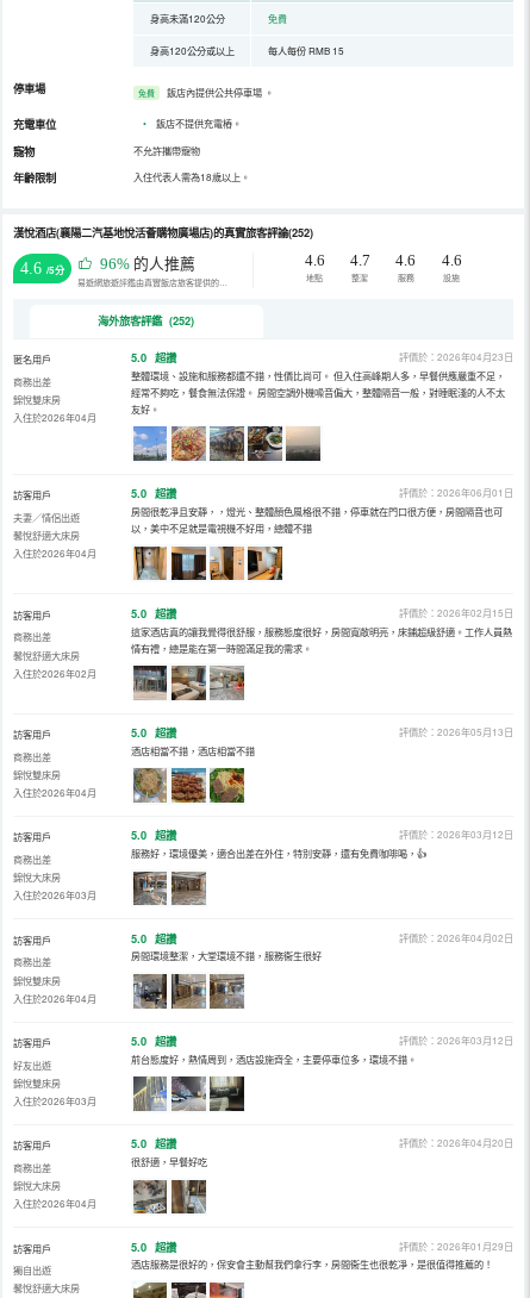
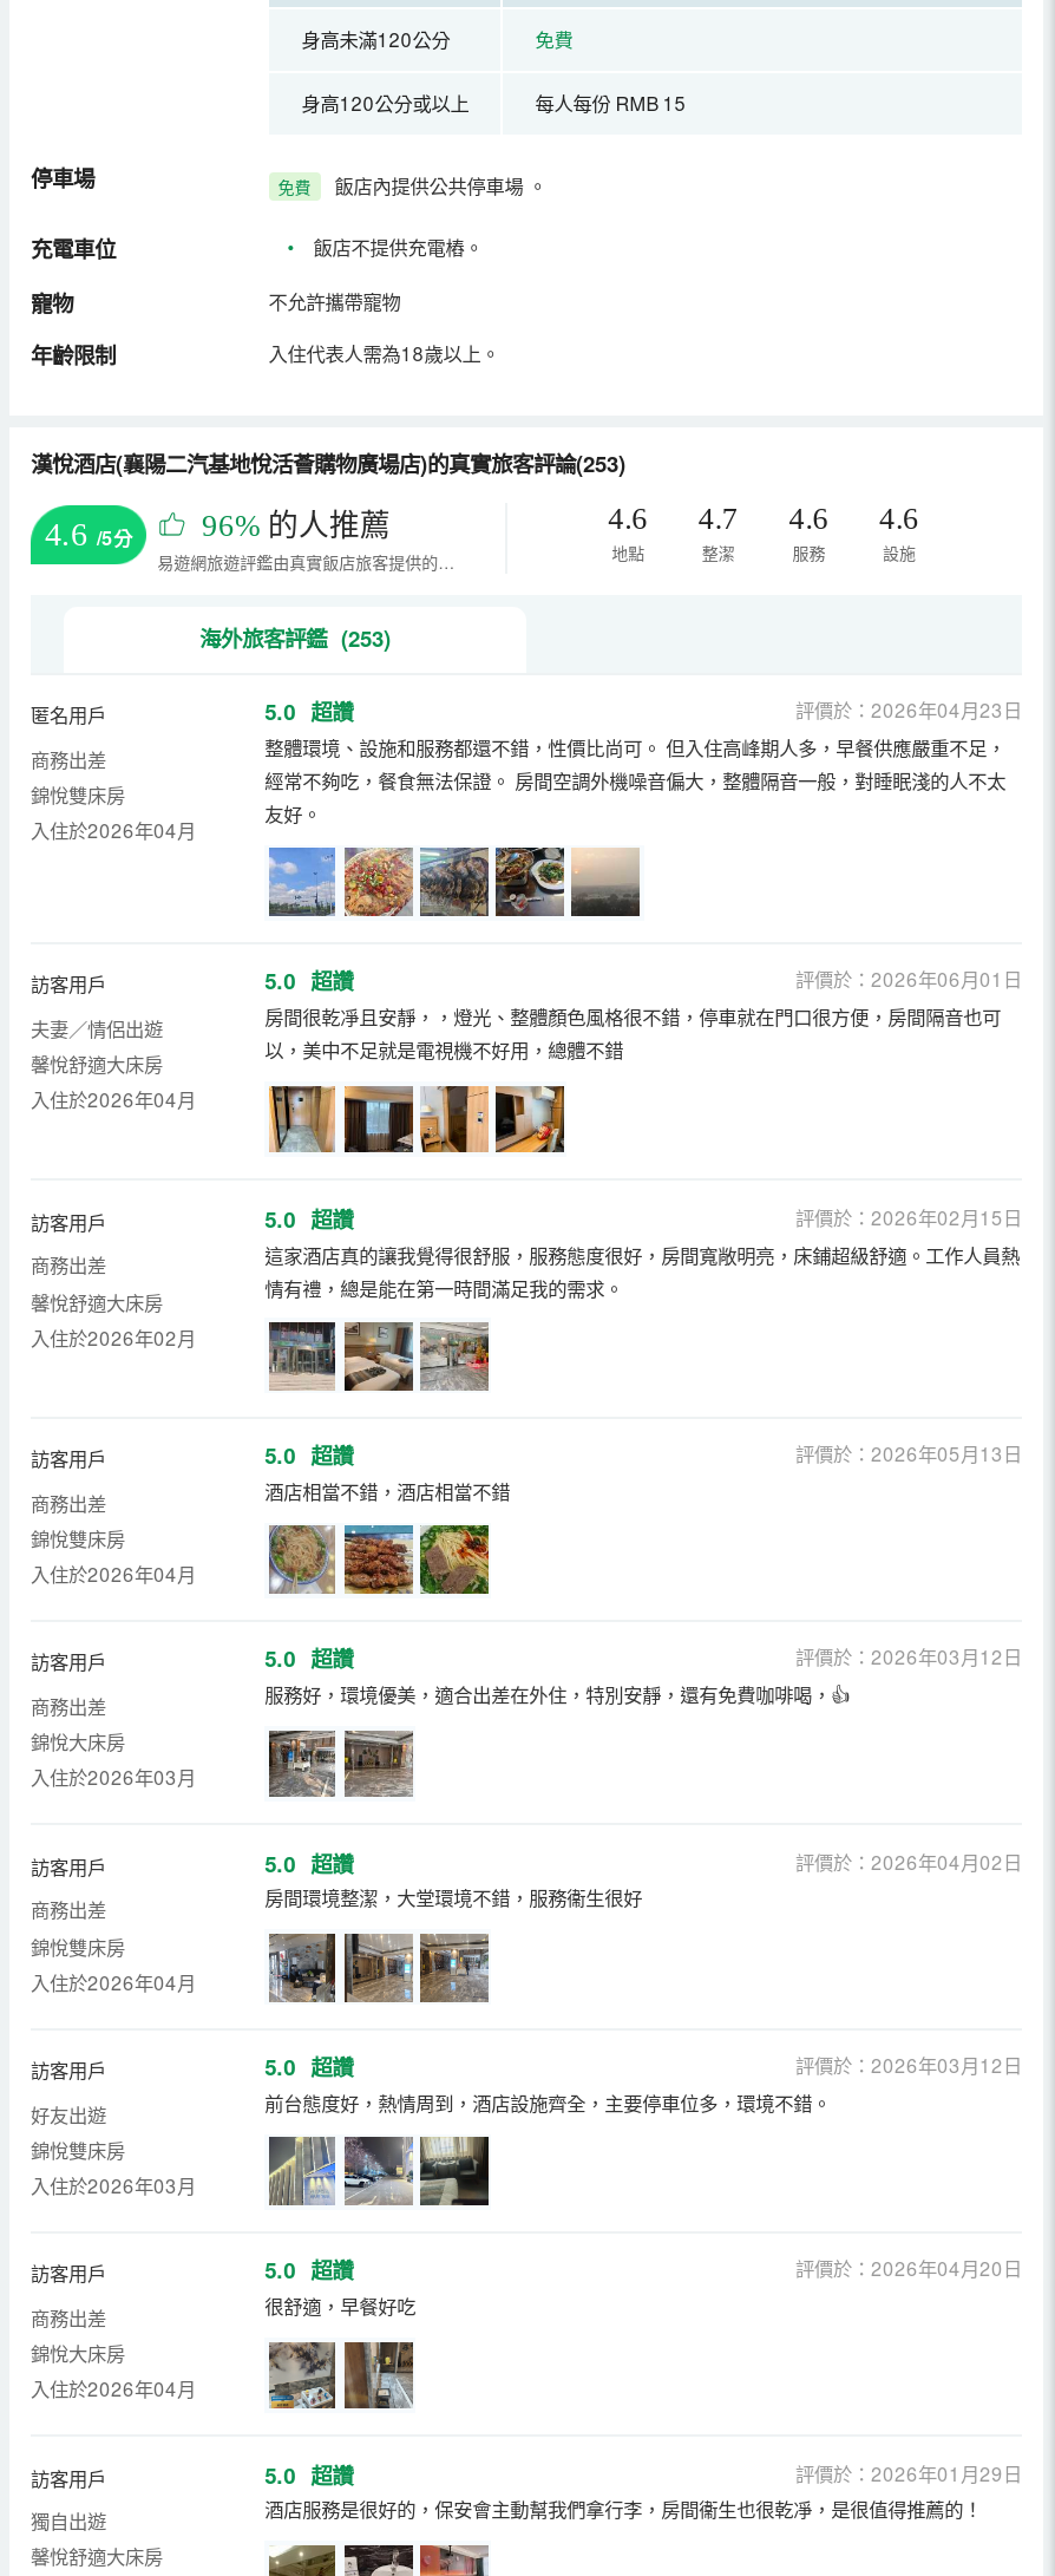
- 漢悅酒店(襄陽二汽基地悅活薈購物廣場店)的真實旅客評論(252)
+ 漢悅酒店(襄陽二汽基地悅活薈購物廣場店)的真實旅客評論(253)

- 海外旅客評鑑 (252)
+ 海外旅客評鑑 (253)
